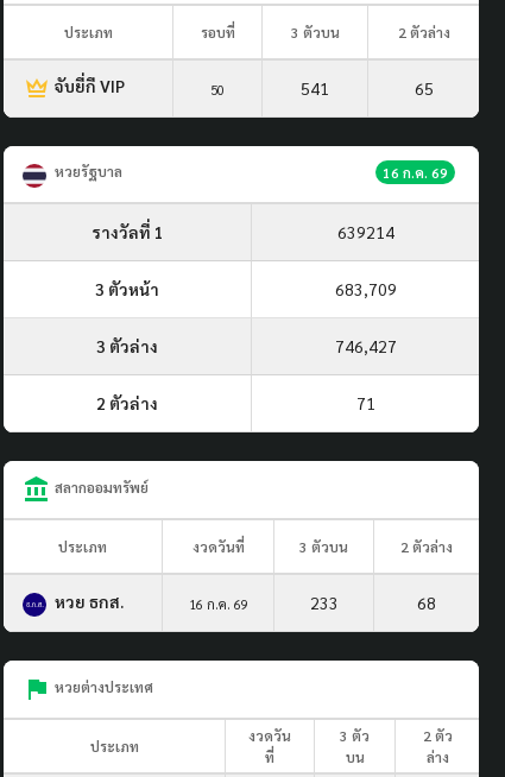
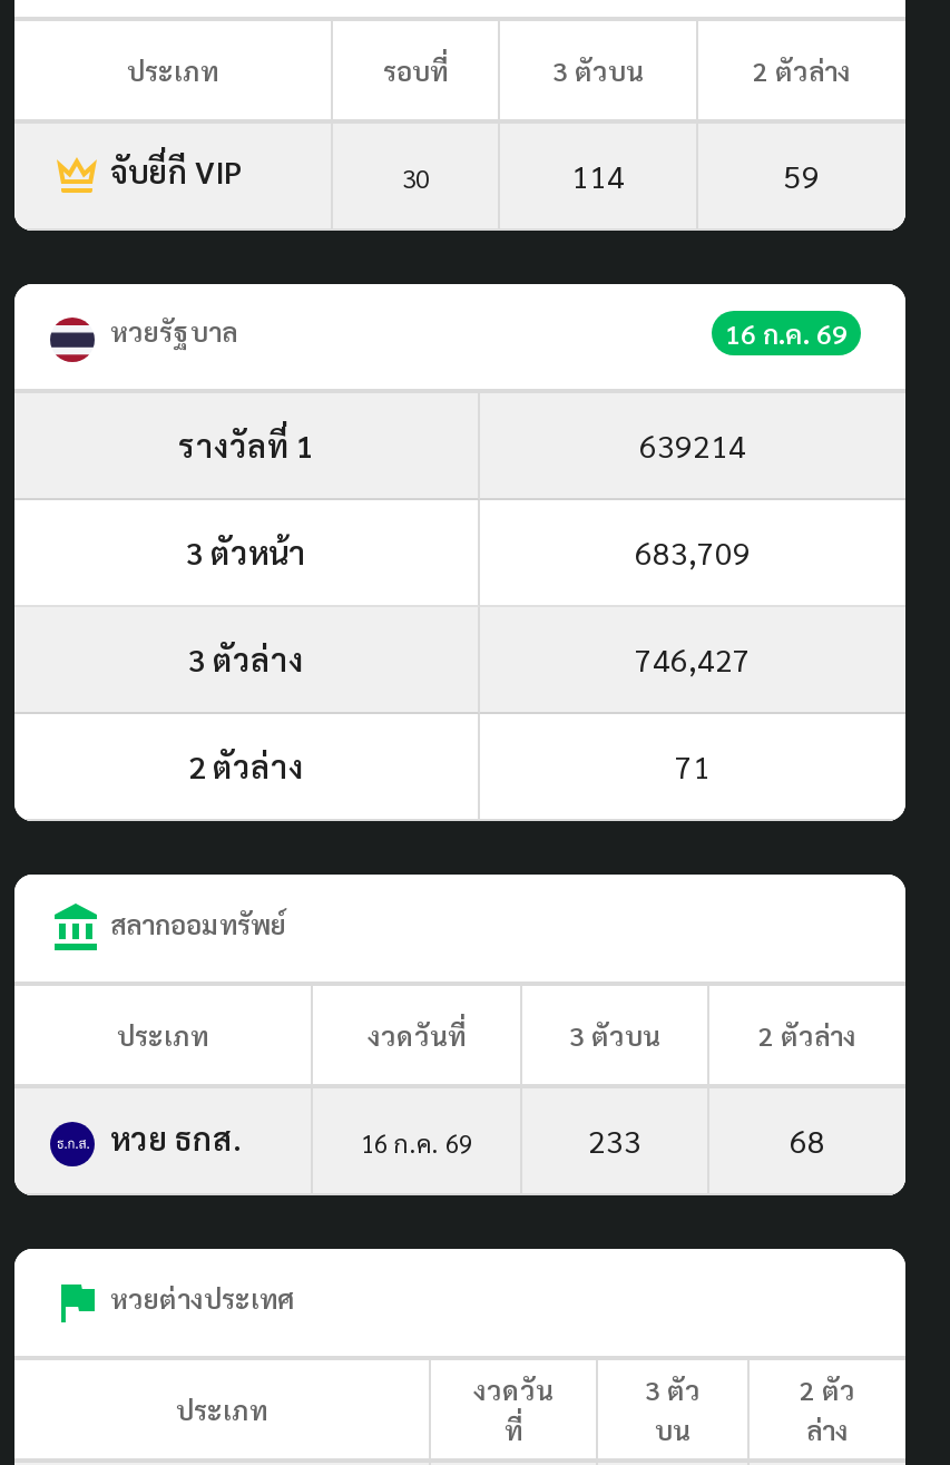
- 50
+ 30

- 541
+ 114

- 65
+ 59
